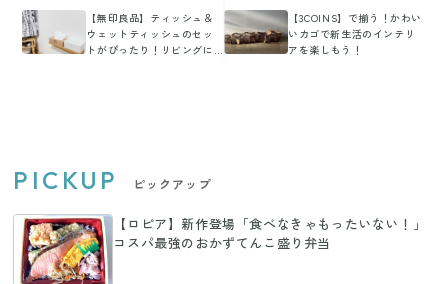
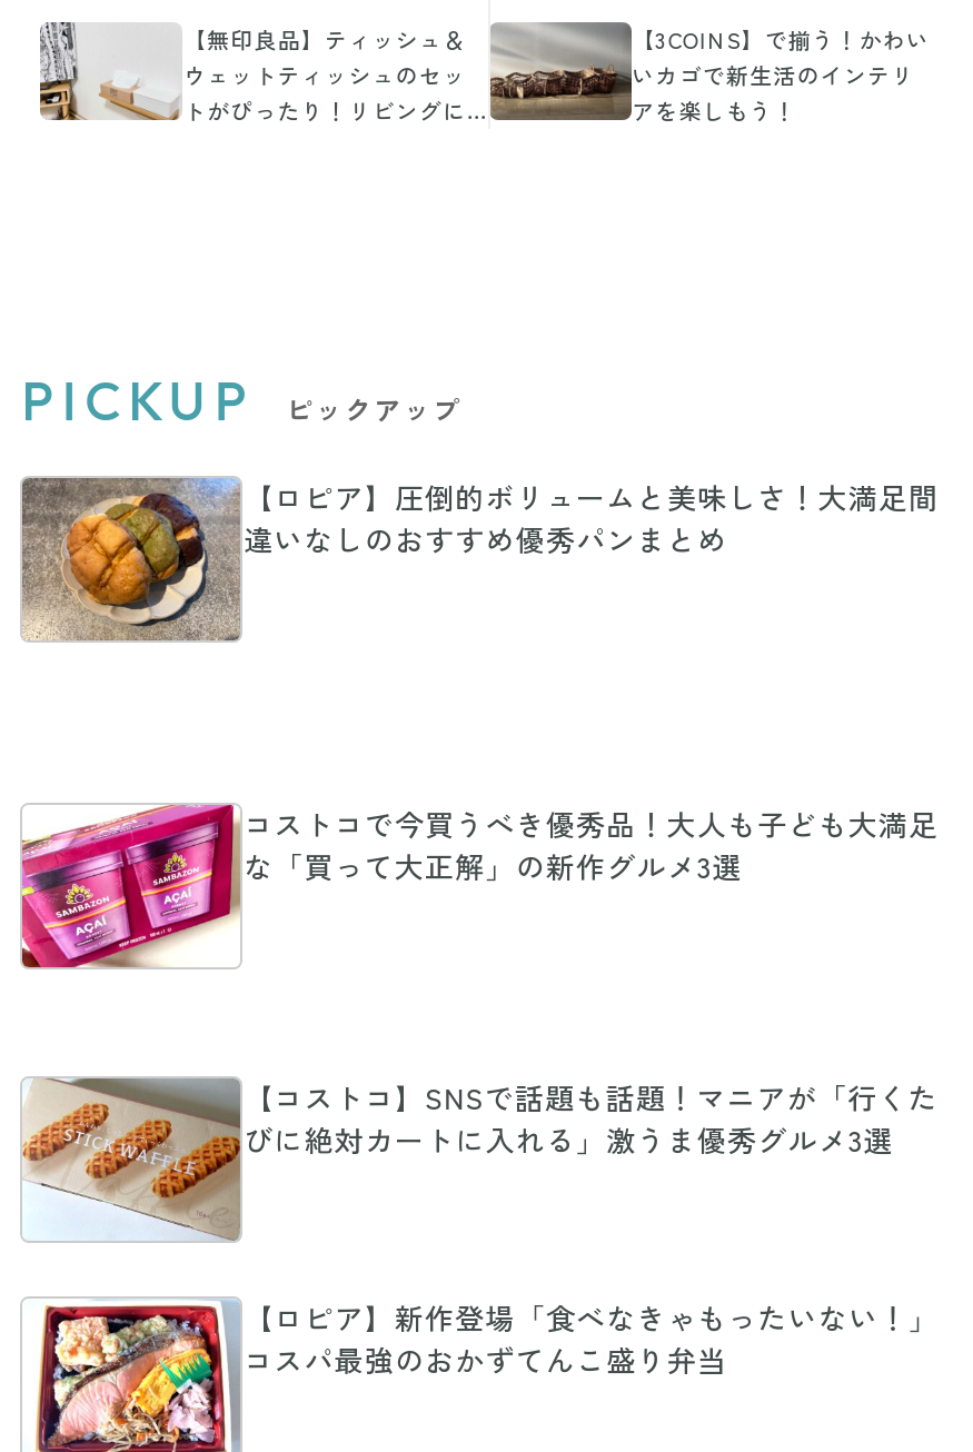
+ [image]
+ 【ロピア】圧倒的ボリュームと美味しさ！大満足間
+ 違いなしのおすすめ優秀パンまとめ

+ [image]
+ コストコで今買うべき優秀品！大人も子ども大満足
+ な「買って大正解」の新作グルメ3選

+ [image]
+ 【コストコ】SNSで話題も話題！マニアが「行くた
+ びに絶対カートに入れる」激うま優秀グルメ3選
